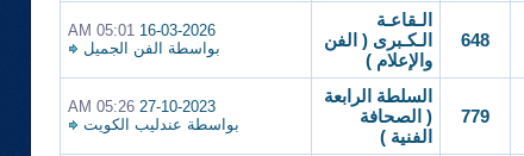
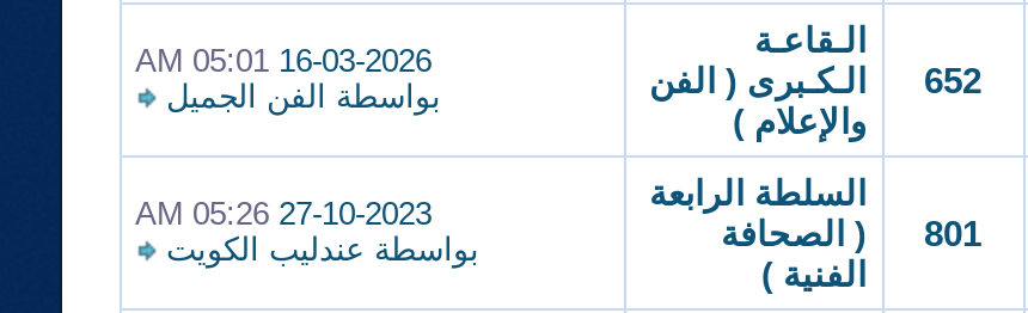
- 648 الـكـبرى ( الفن
+ 652 الـكـبرى ( الفن

- 779 ( الصحافة
+ 801 ( الصحافة
